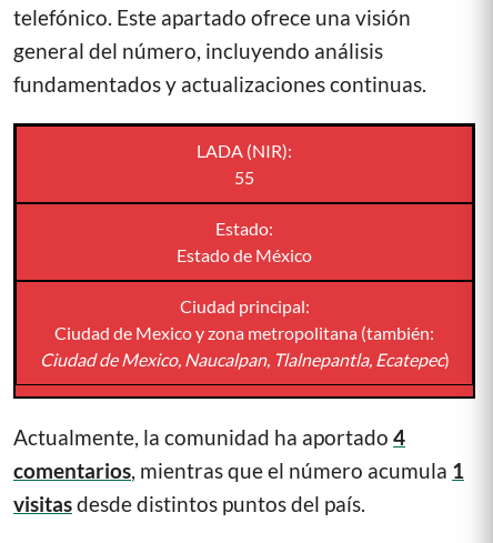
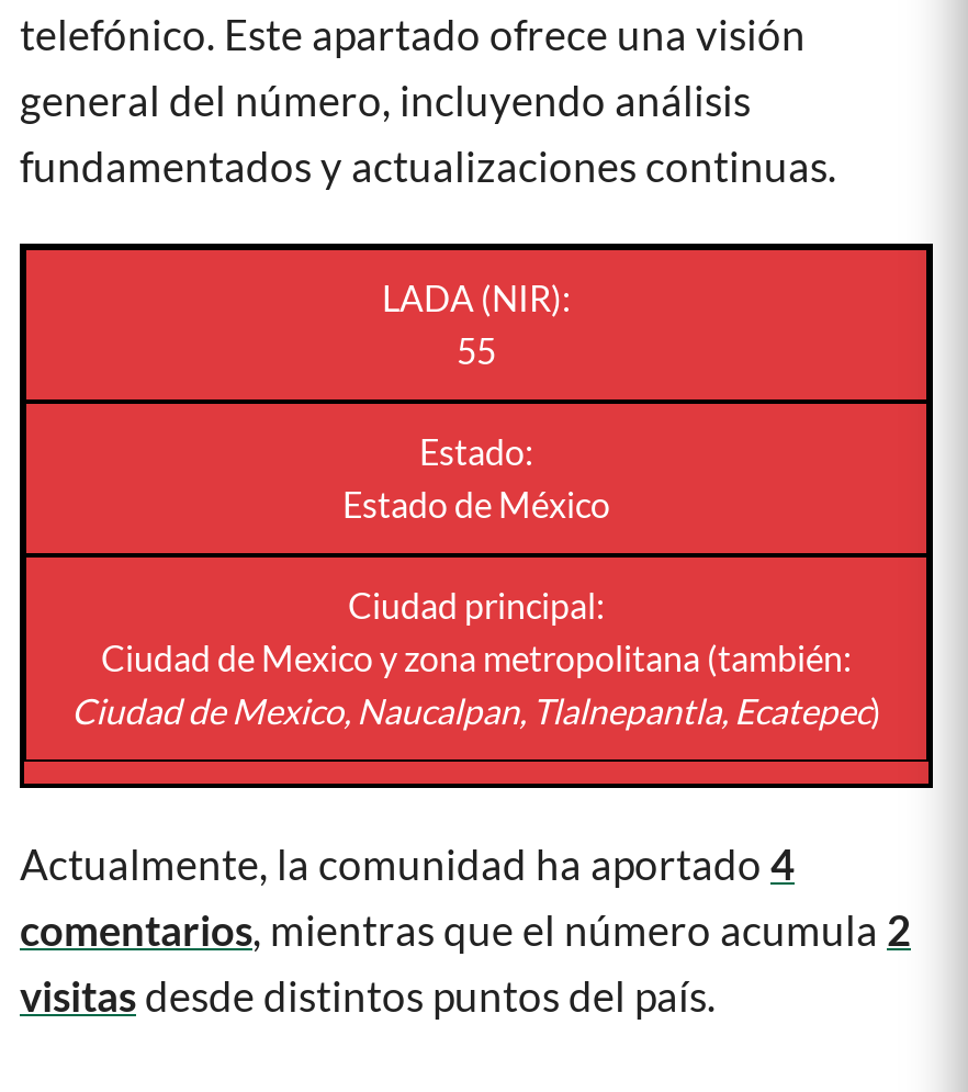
- comentarios, mientras que el número acumula 1
+ comentarios, mientras que el número acumula 2
